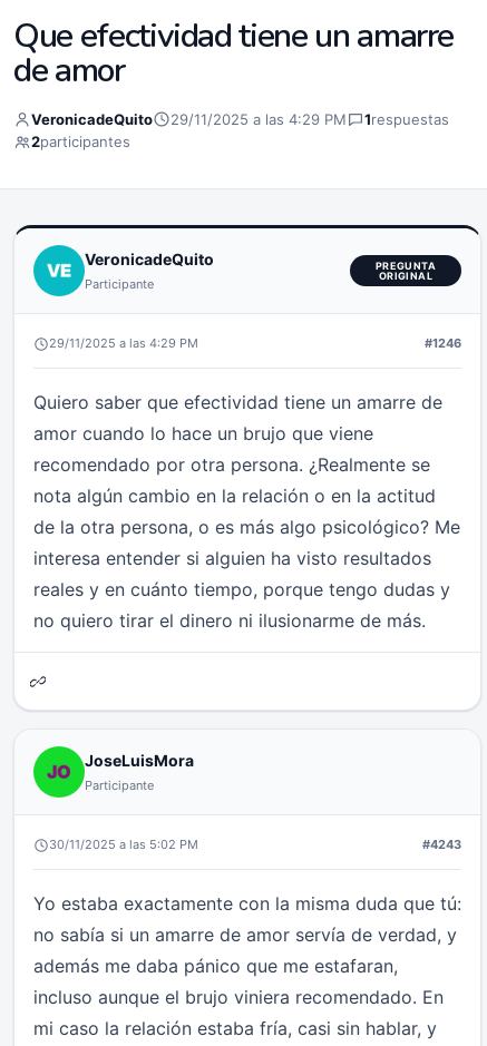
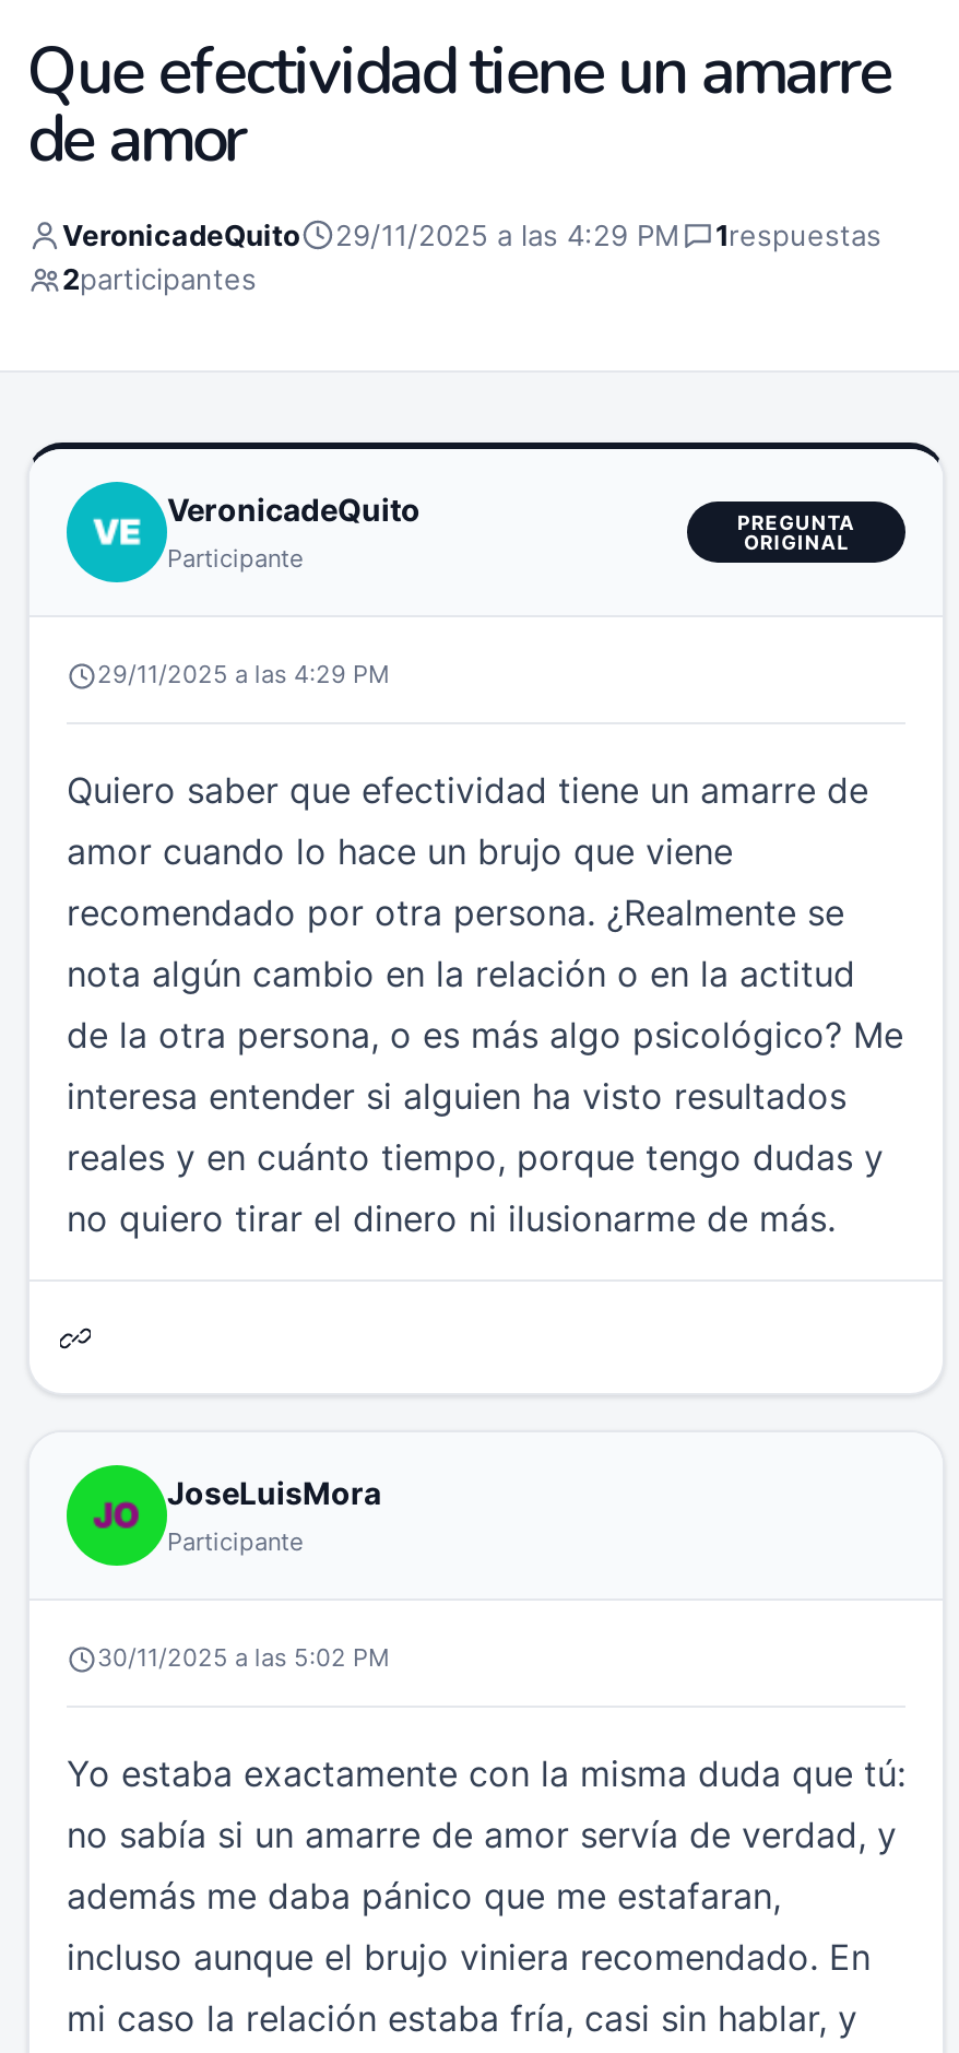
- #1246

- #4243
